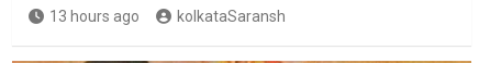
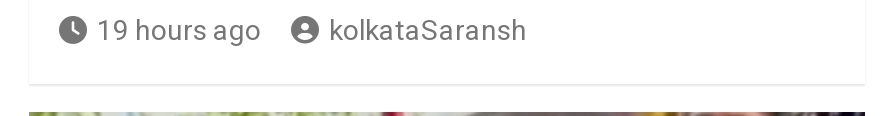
- 13 hours ago
+ 19 hours ago
